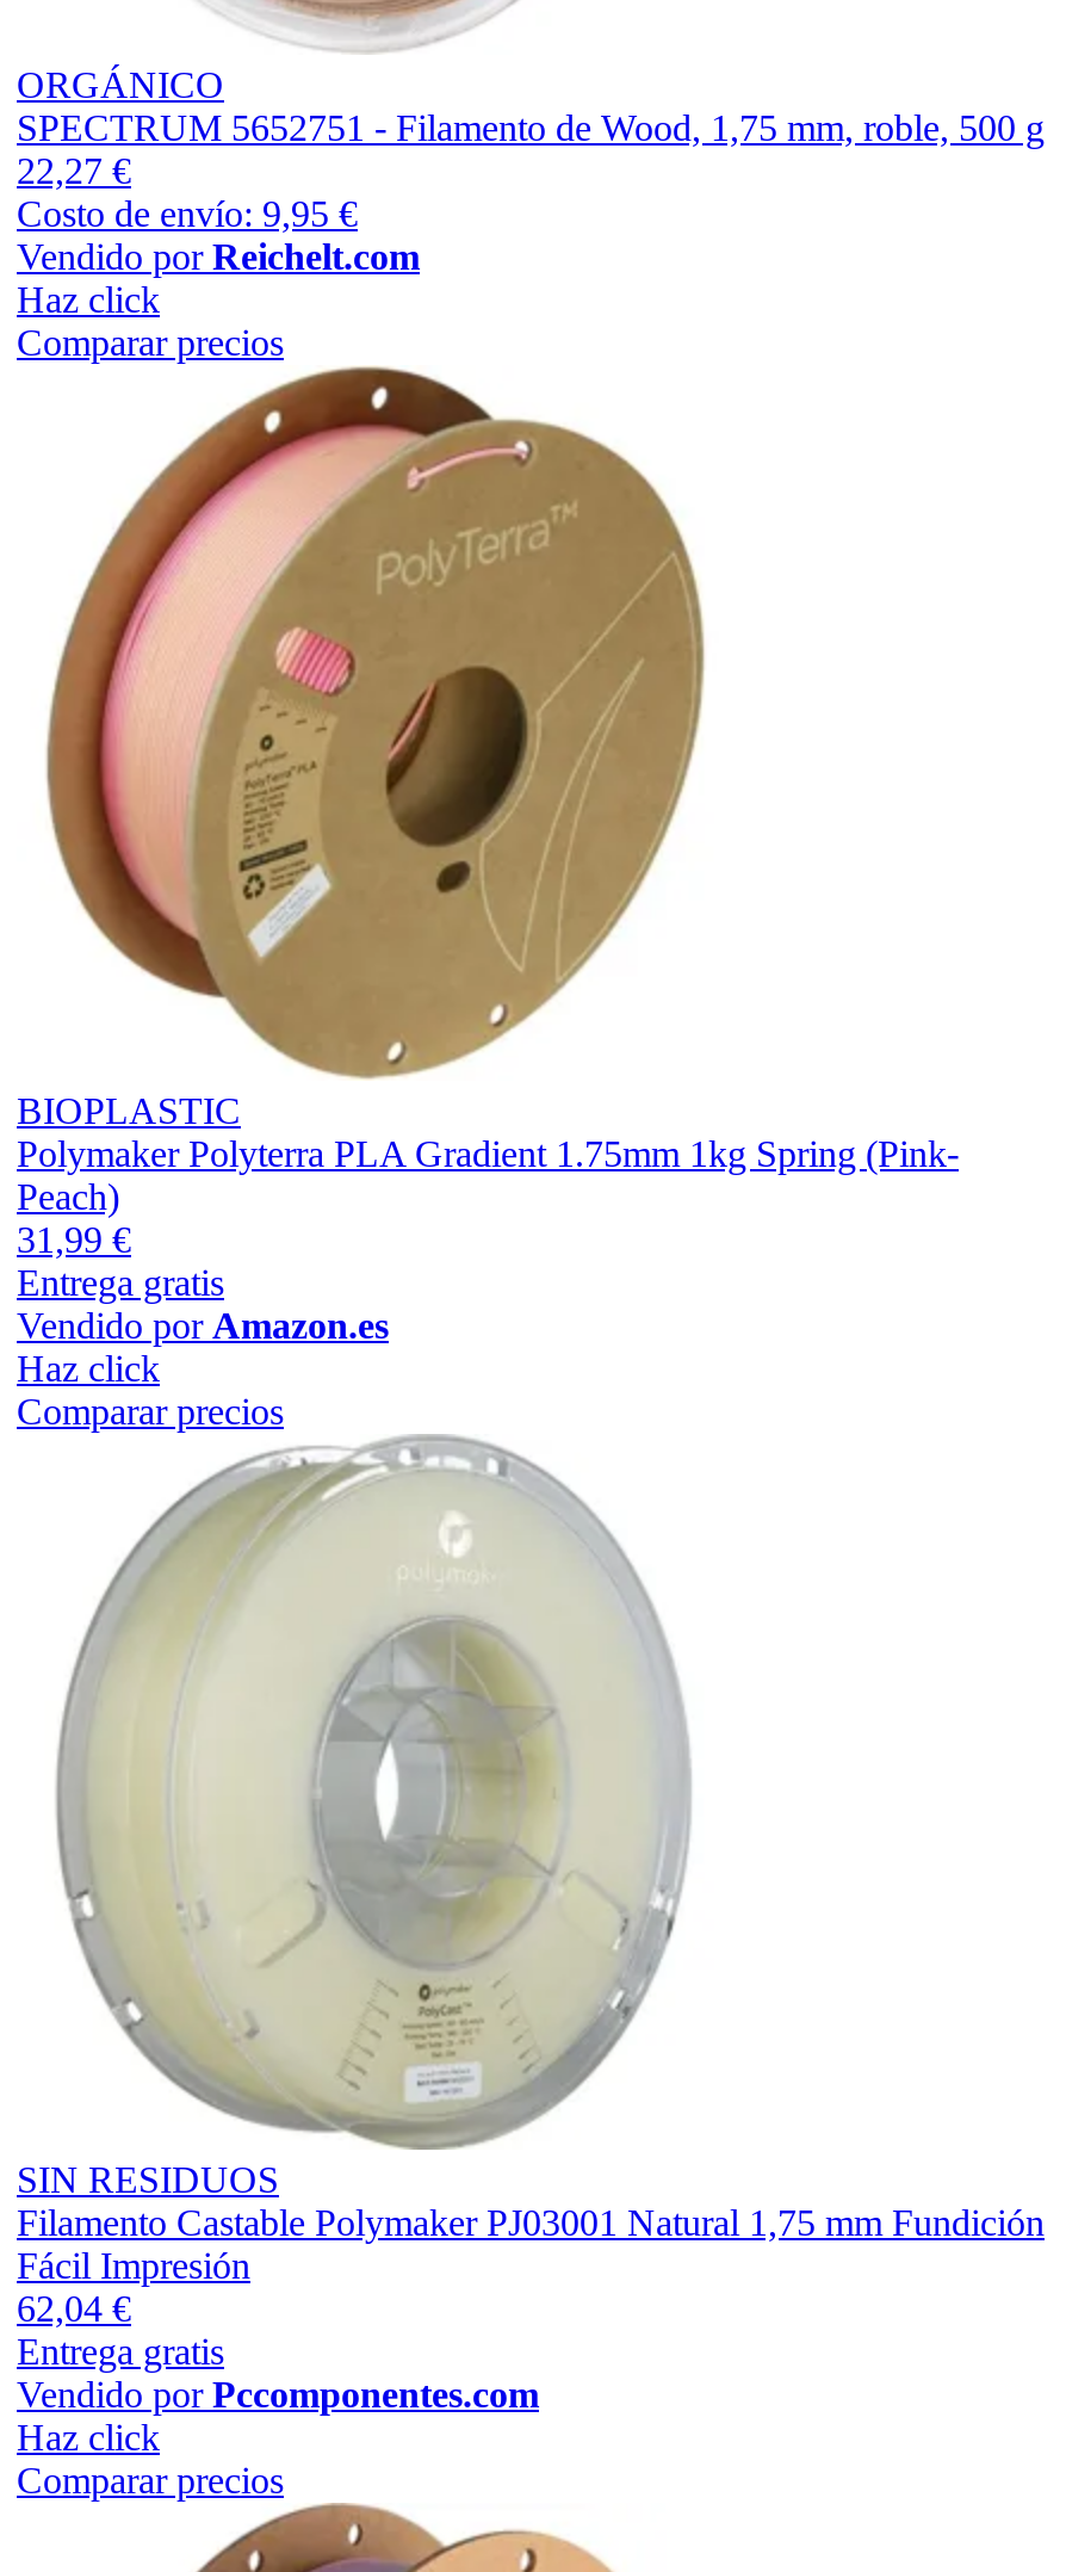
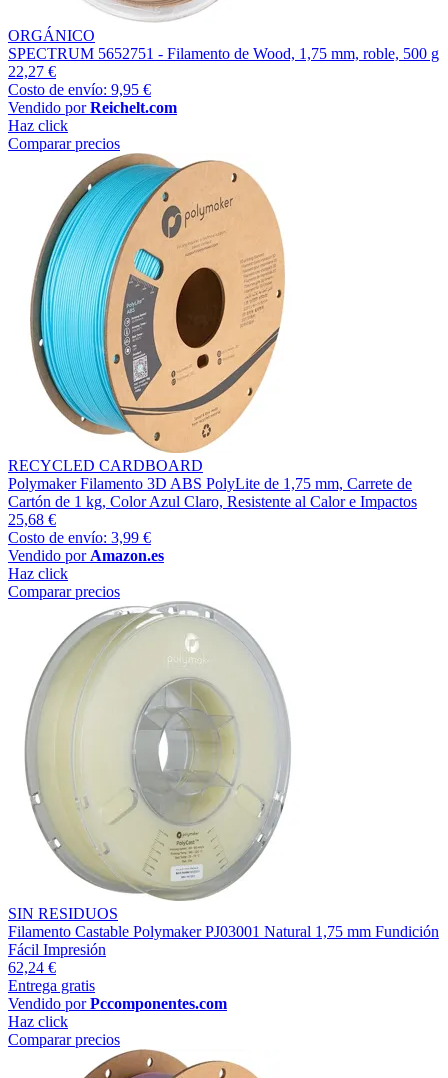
- [image]
- BIOPLASTIC
- Polymaker Polyterra PLA Gradient 1.75mm 1kg Spring (Pink-
- Peach)
- 31,99 €
- Entrega gratis
+ [image]
+ RECYCLED CARDBOARD
+ Polymaker Filamento 3D ABS PolyLite de 1,75 mm, Carrete de
+ Cartón de 1 kg, Color Azul Claro, Resistente al Calor e Impactos
+ 25,68 €
+ Costo de envío: 3,99 €

- 62,04 €
+ 62,24 €
